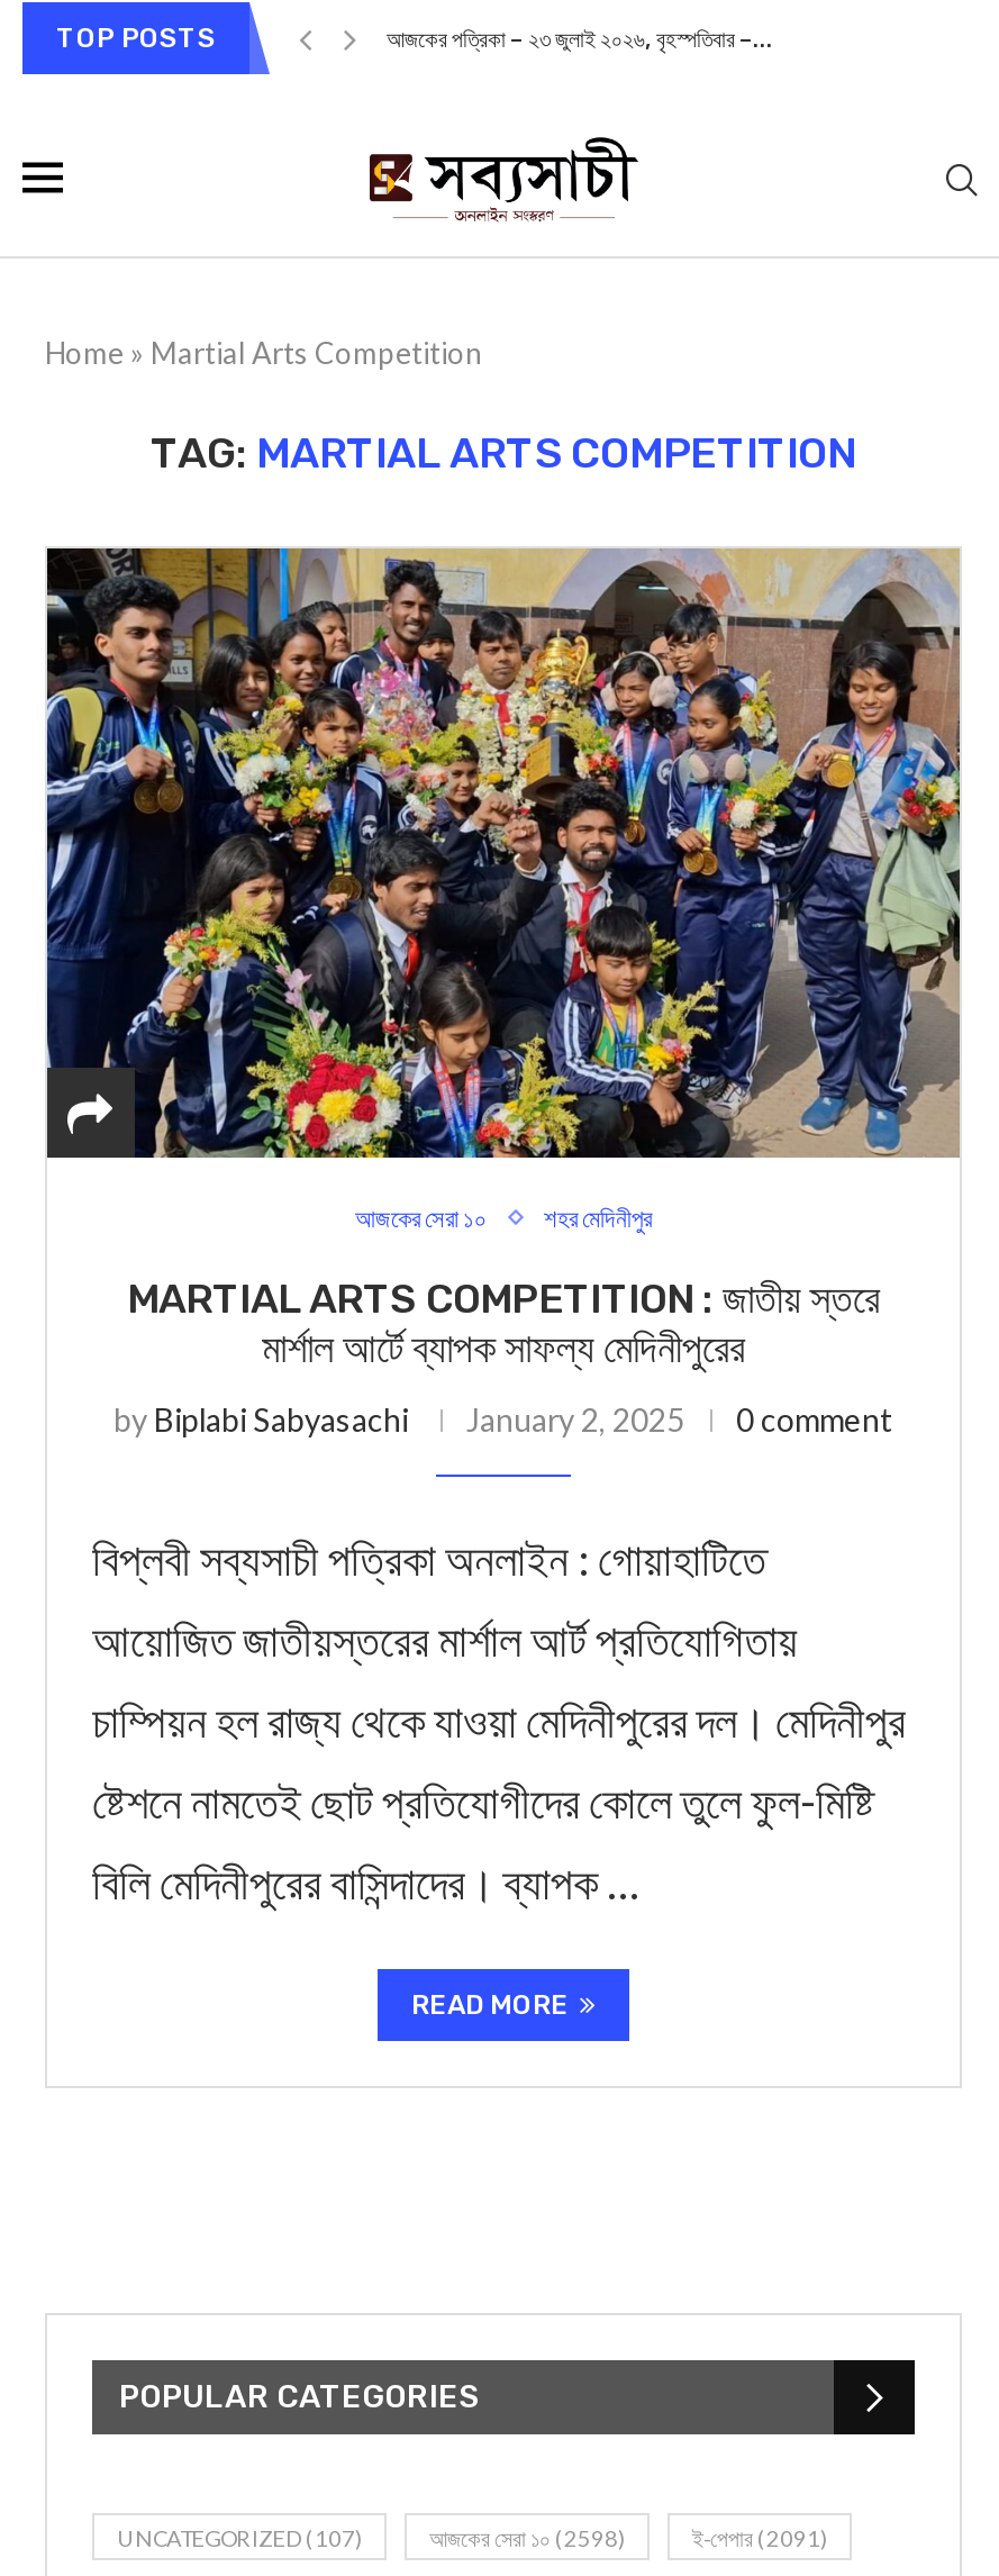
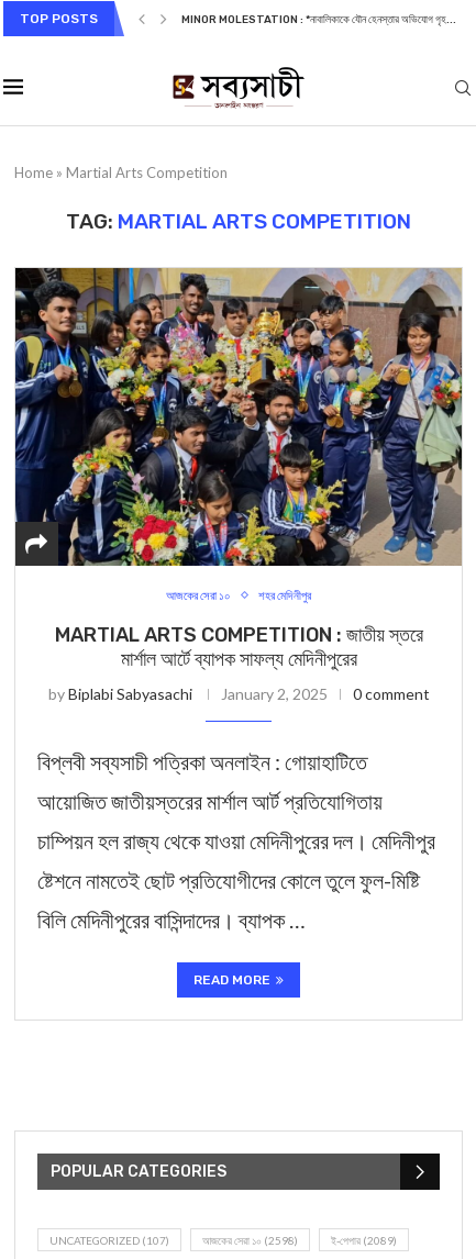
- আজকের পত্রিকা – ২৩ জুলাই ২০২৬, বৃহস্পতিবার –...
+ MINOR MOLESTATION : *নাবালিকাকে যৌন হেনস্তার অভিযোগ গৃহ...

- ই-পেপার (2091)
+ ই-পেপার (2089)
